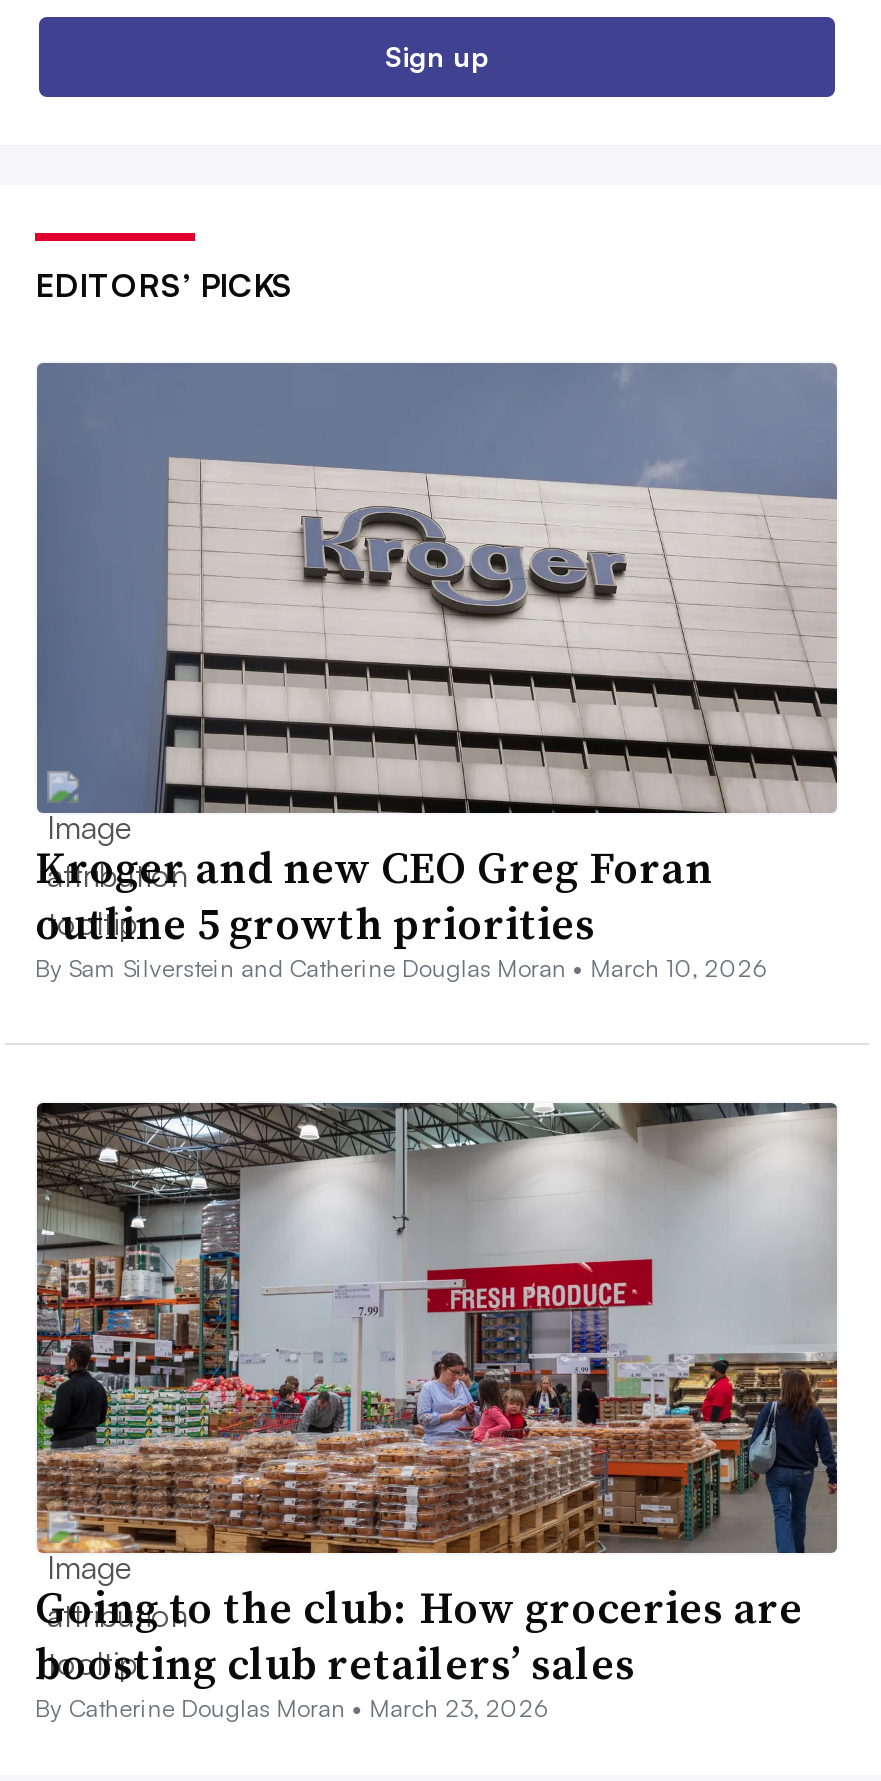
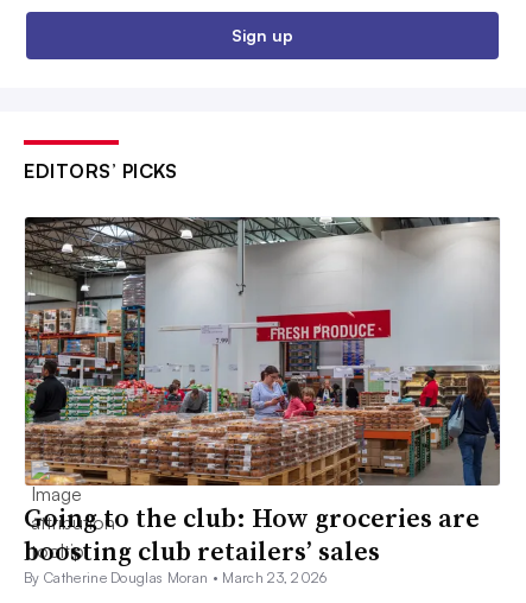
- [image]
- Kroger and new CEO Greg Foran
- outline 5 growth priorities
- By Sam Silverstein and Catherine Douglas Moran • March 10, 2026
